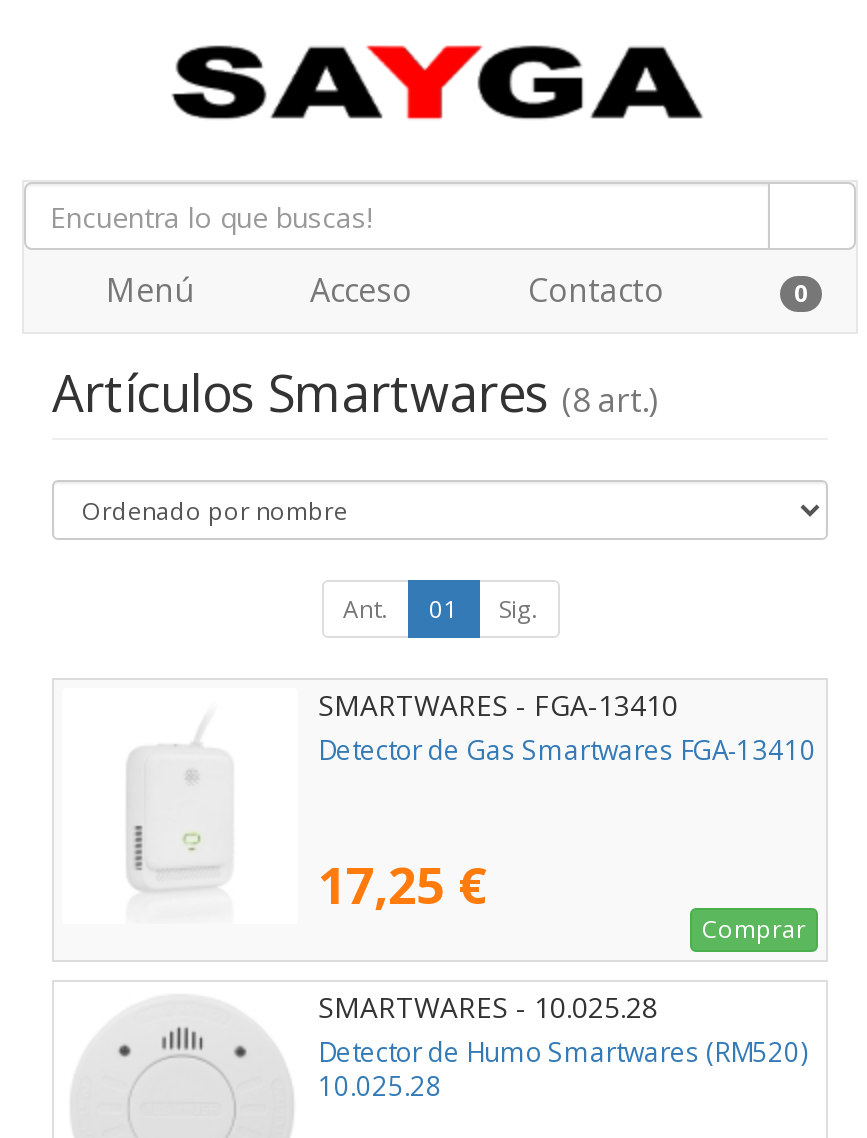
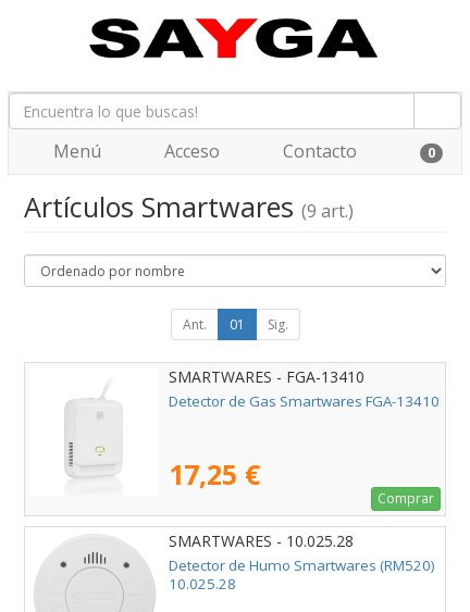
- Artículos Smartwares (8 art.)
+ Artículos Smartwares (9 art.)
